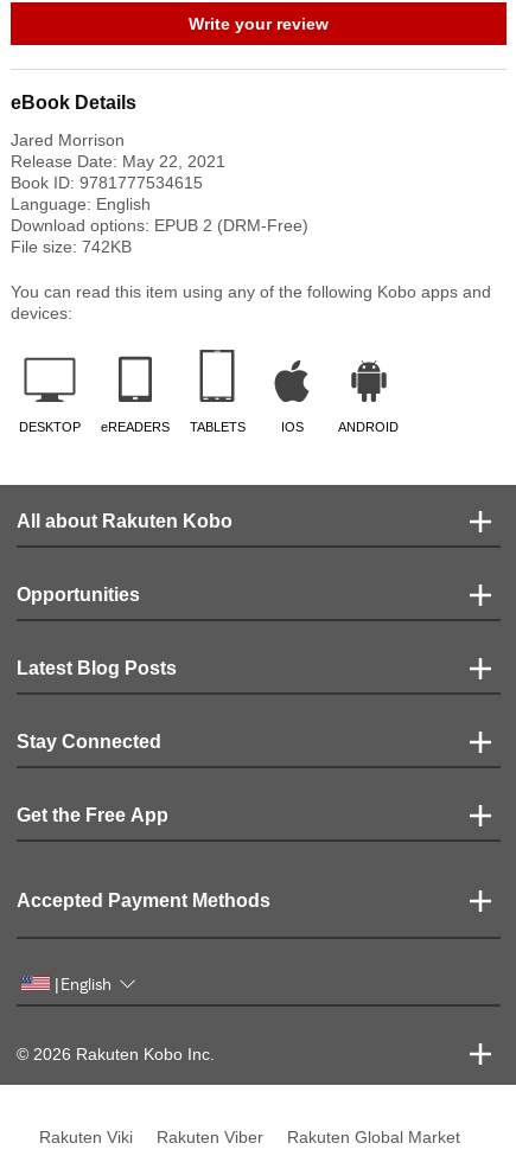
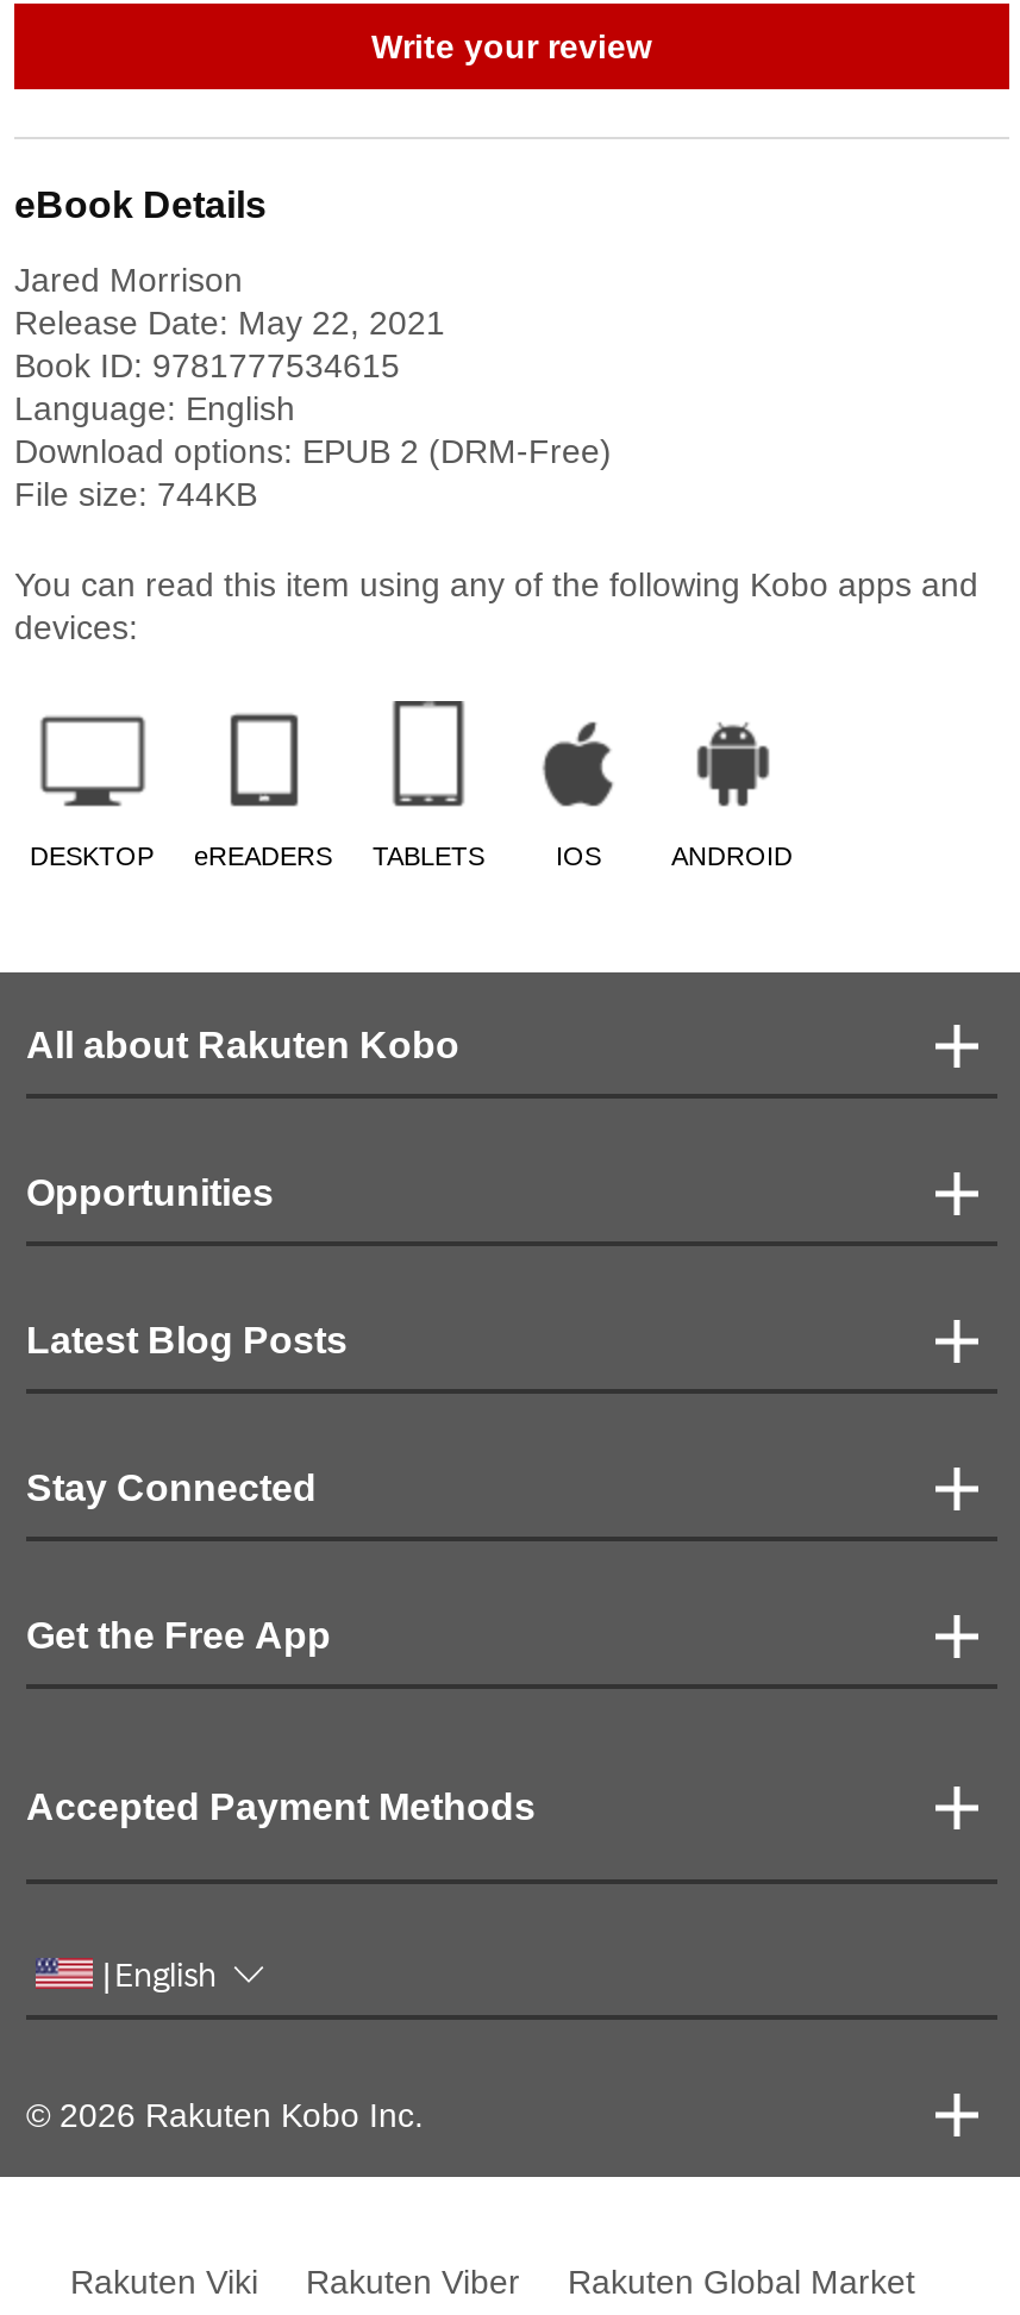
- File size: 742KB
+ File size: 744KB
